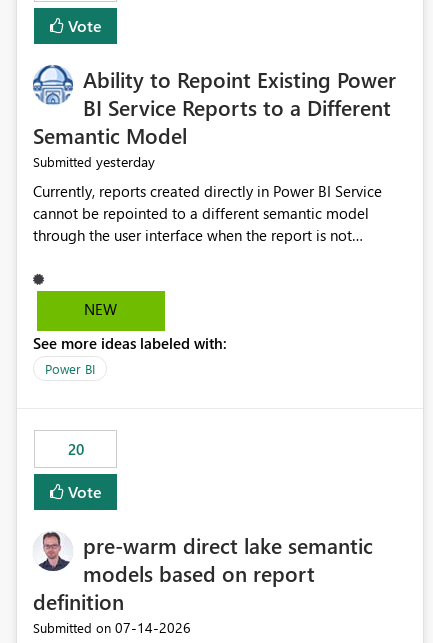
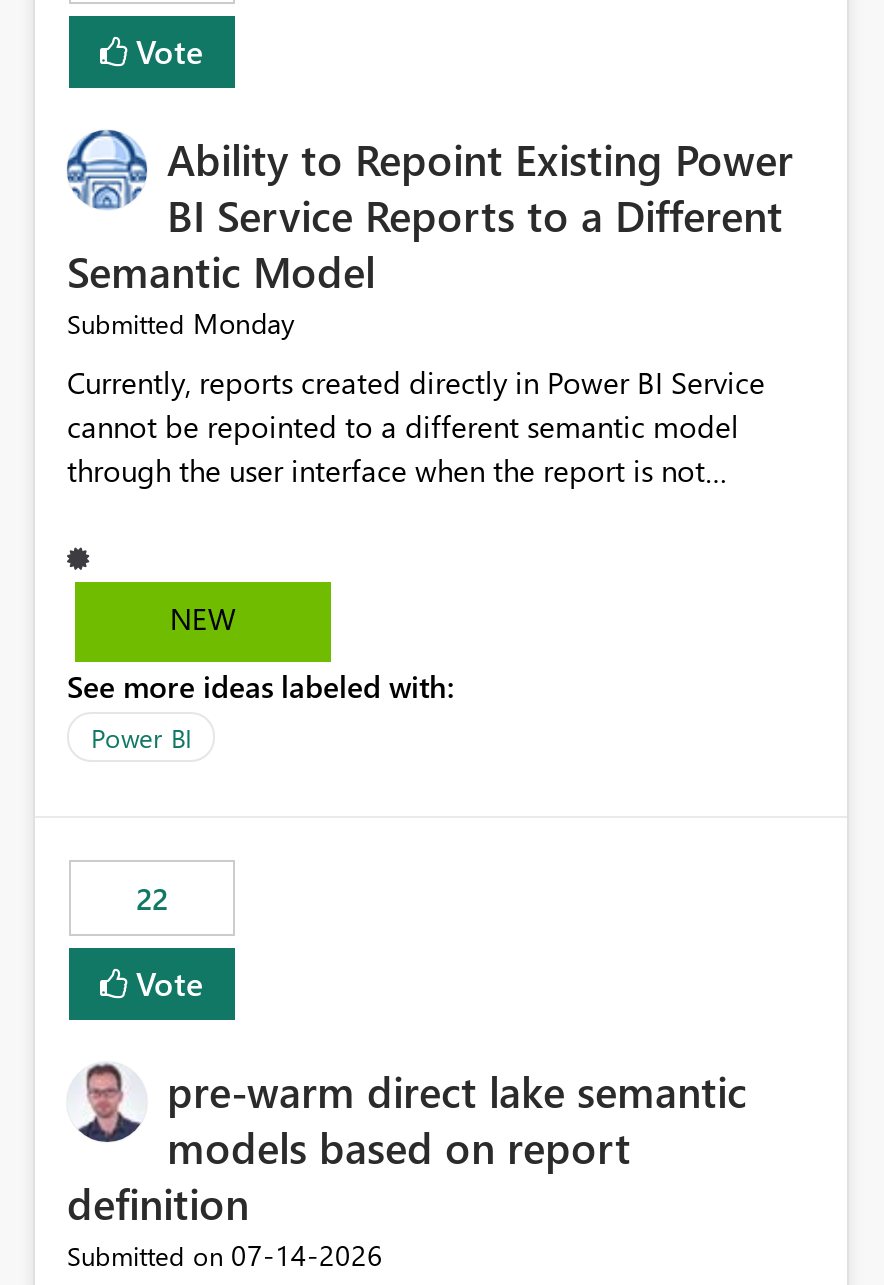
- Submitted yesterday
+ Submitted Monday

- 20
+ 22
